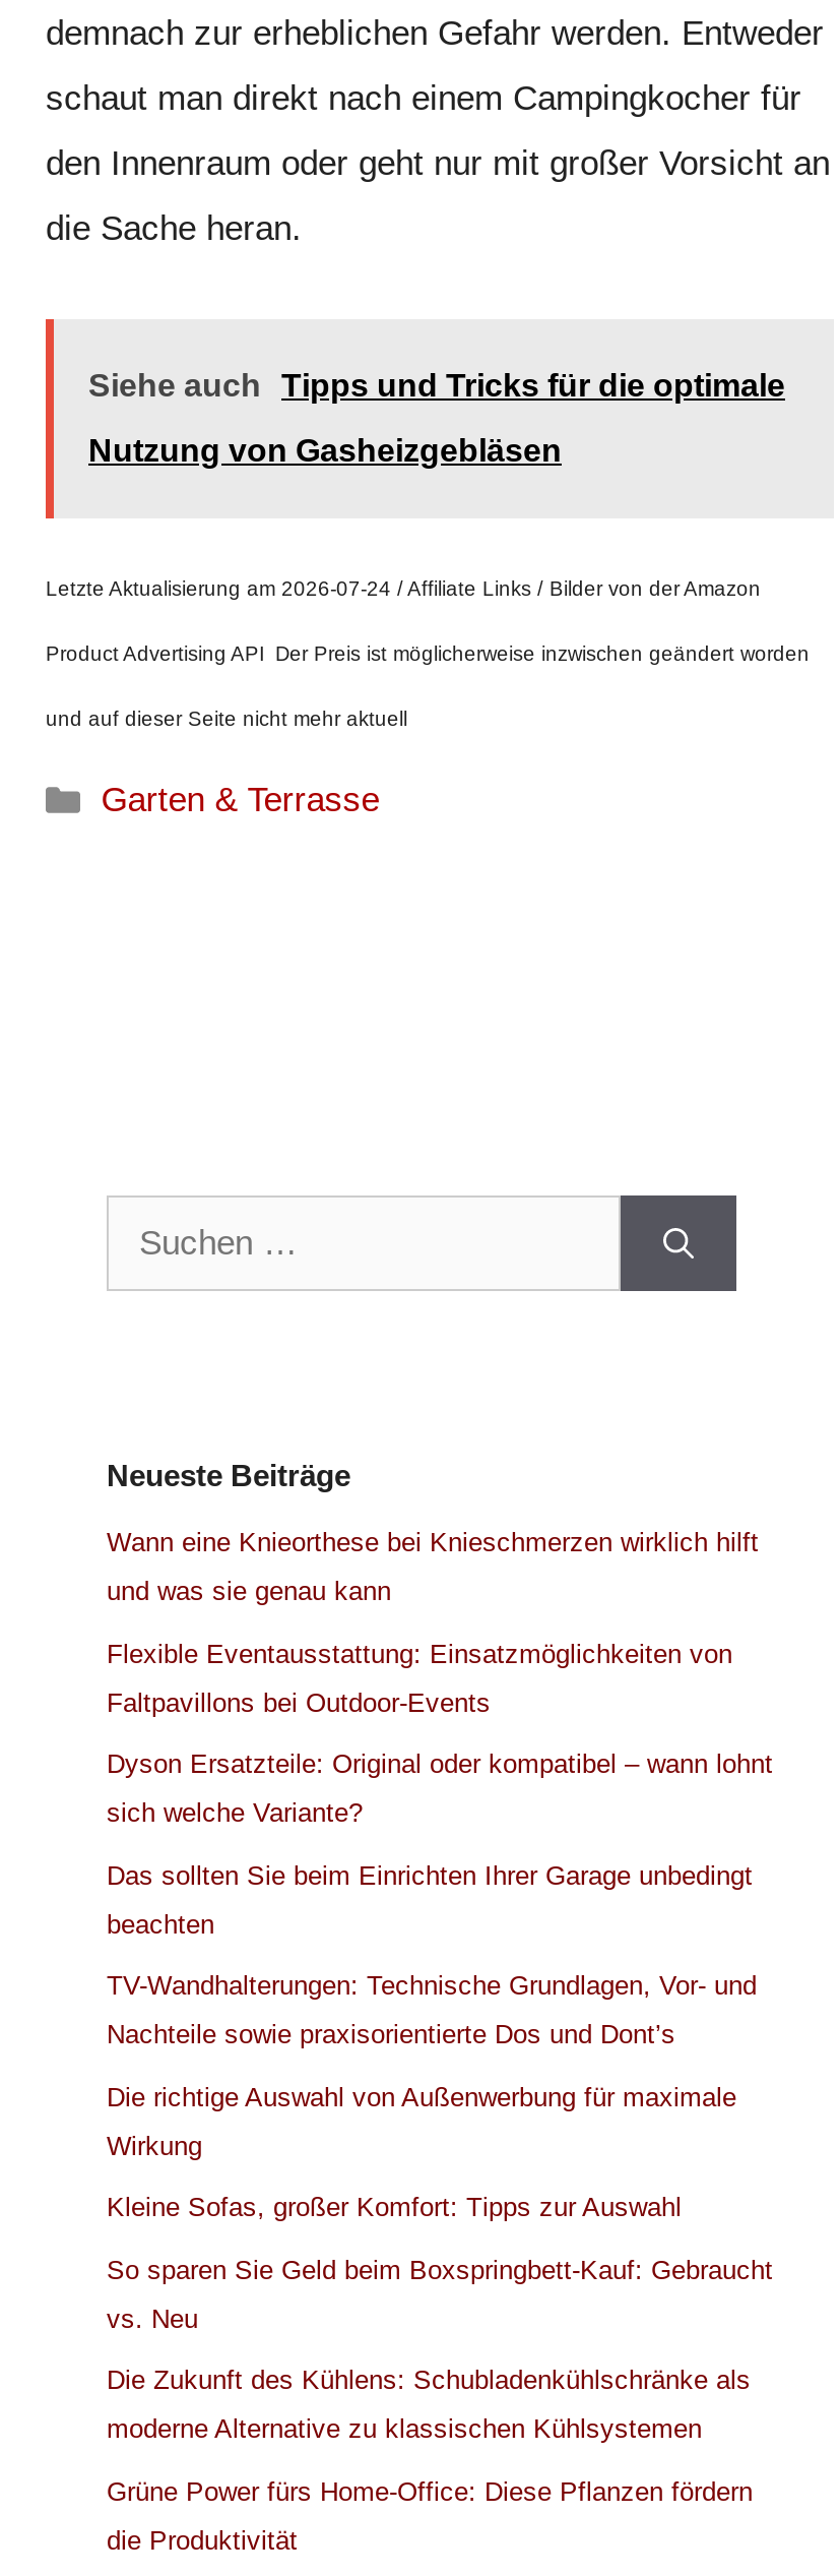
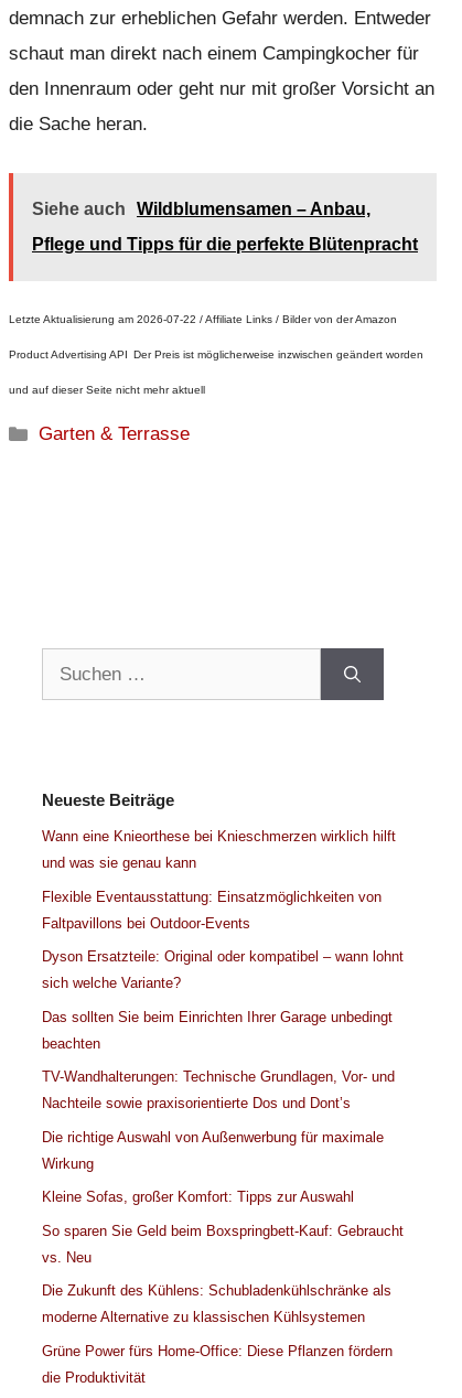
- Siehe auch Tipps und Tricks für die optimale
+ Siehe auch Wildblumensamen – Anbau,

- Nutzung von Gasheizgebläsen
+ Pflege und Tipps für die perfekte Blütenpracht

- Letzte Aktualisierung am 2026-07-24 / Affiliate Links / Bilder von der Amazon
+ Letzte Aktualisierung am 2026-07-22 / Affiliate Links / Bilder von der Amazon
